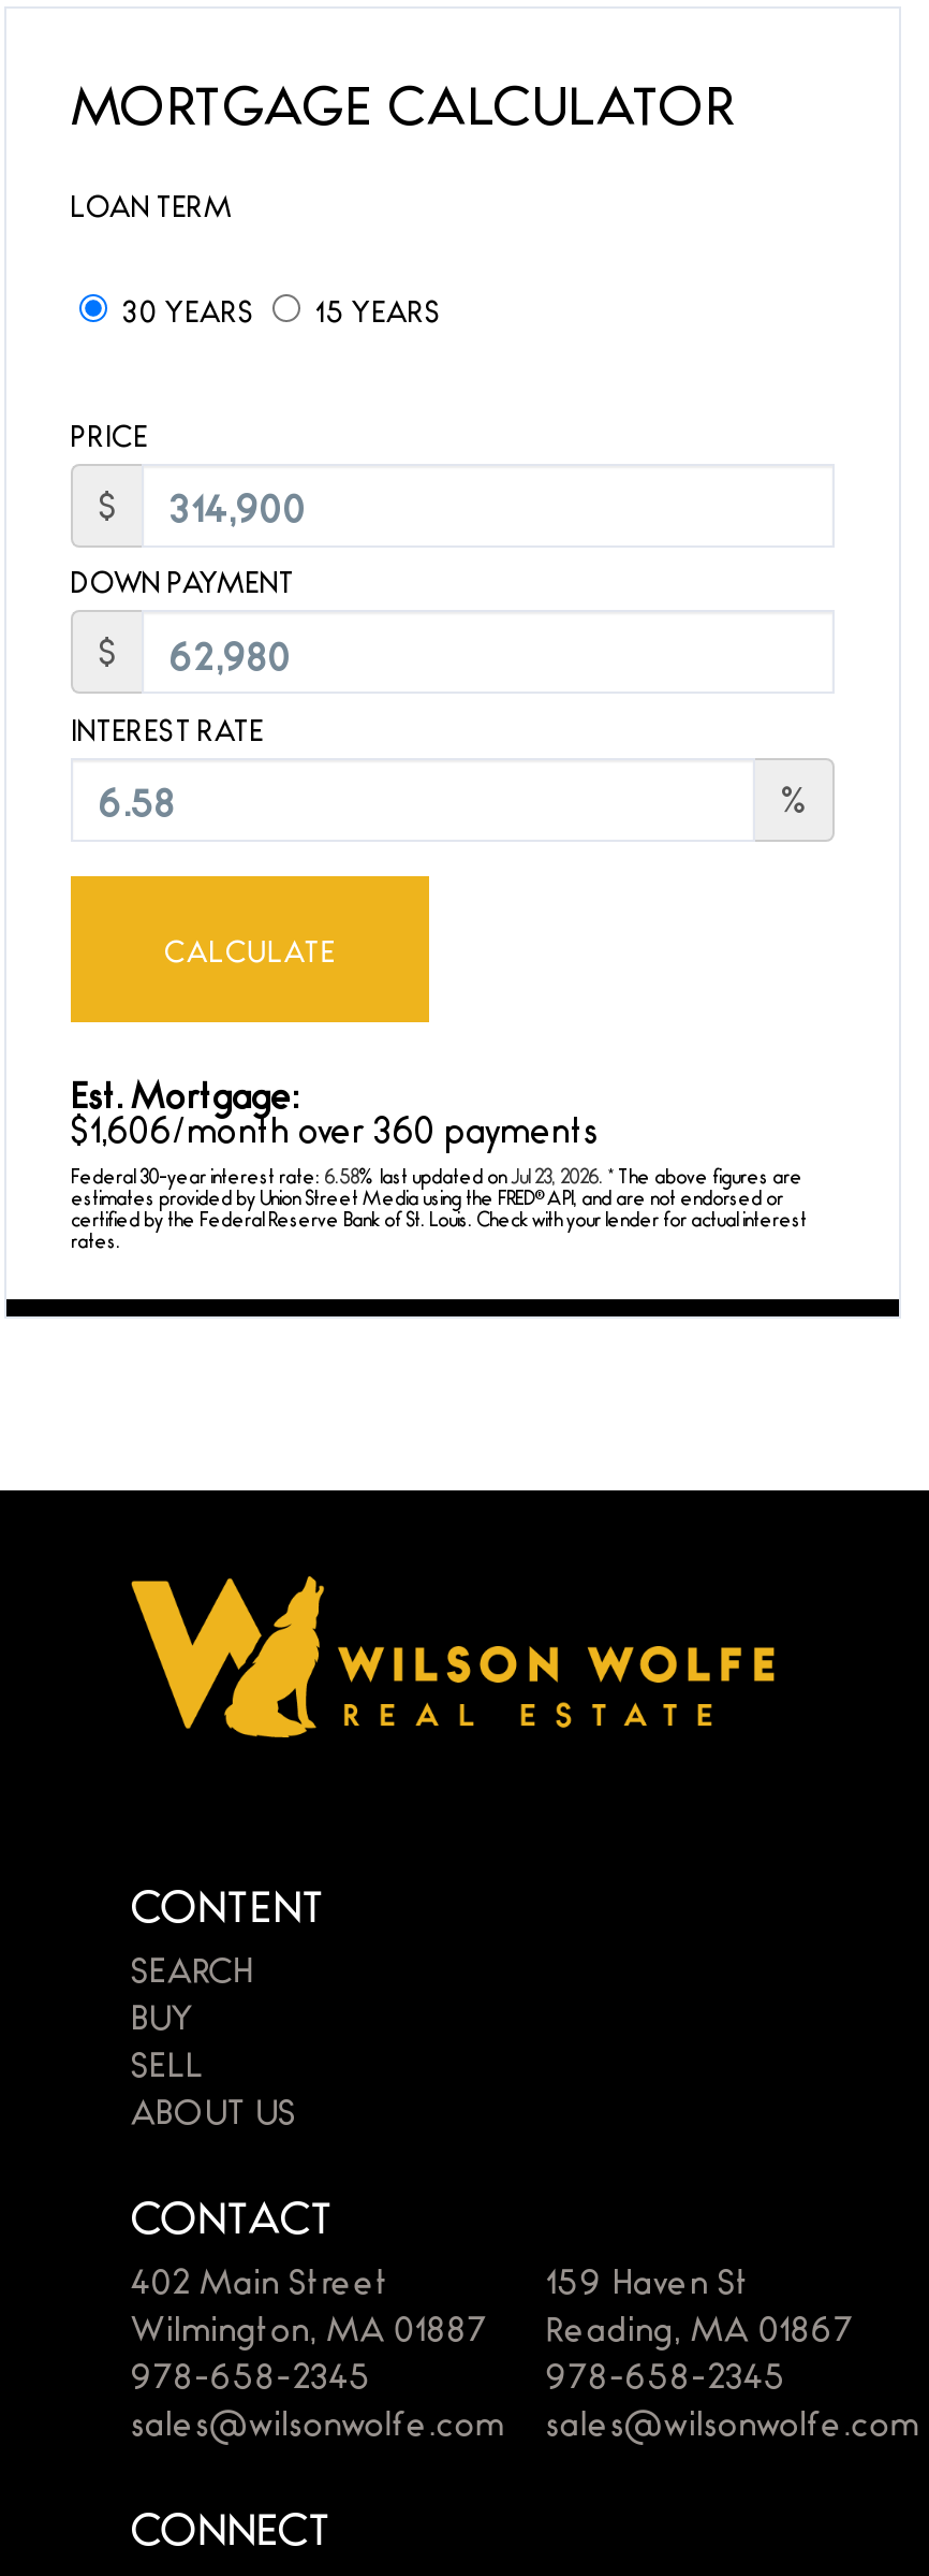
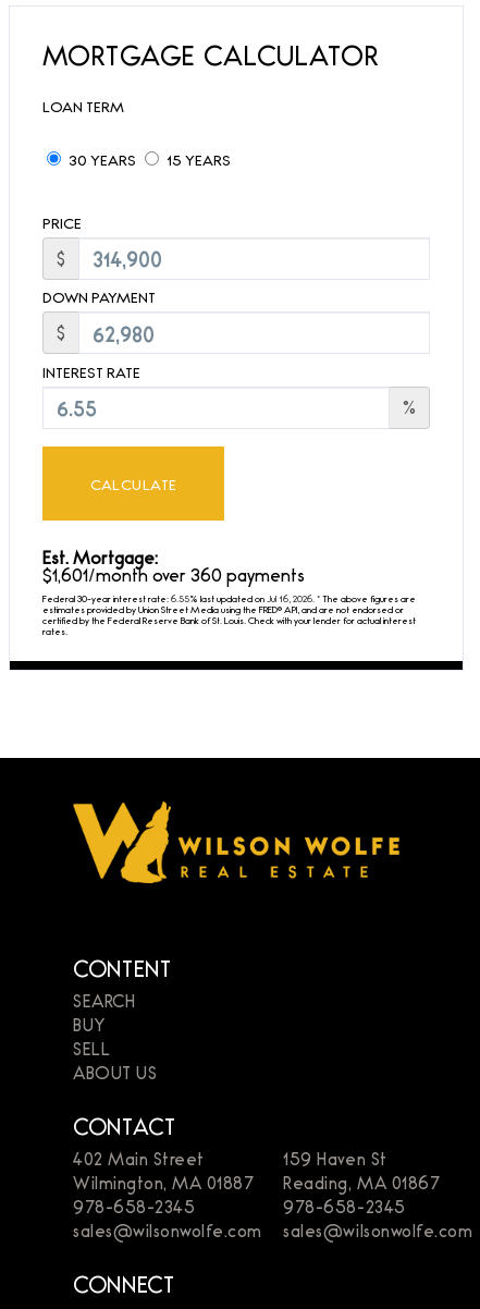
- $1,606/month over 360 payments
+ $1,601/month over 360 payments

- Federal 30-year interest rate: 6.58% last updated onJul 23, 2026. * The above figures are
+ Federal 30-year interest rate: 6.55% last updated onJul 16, 2026. * The above figures are
